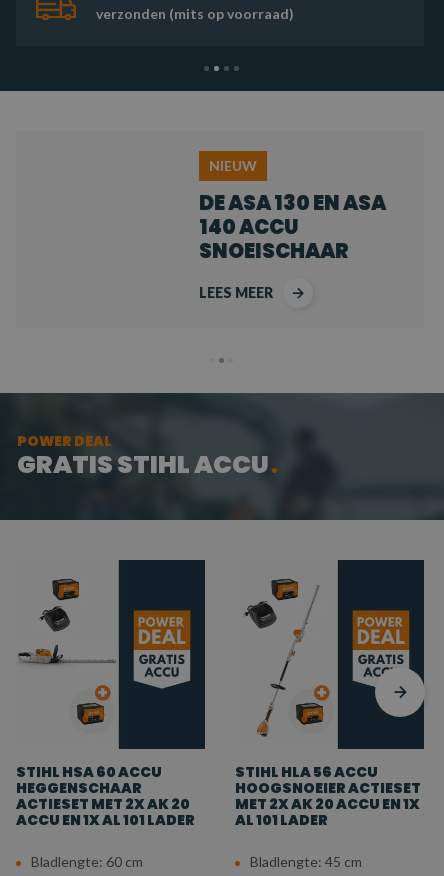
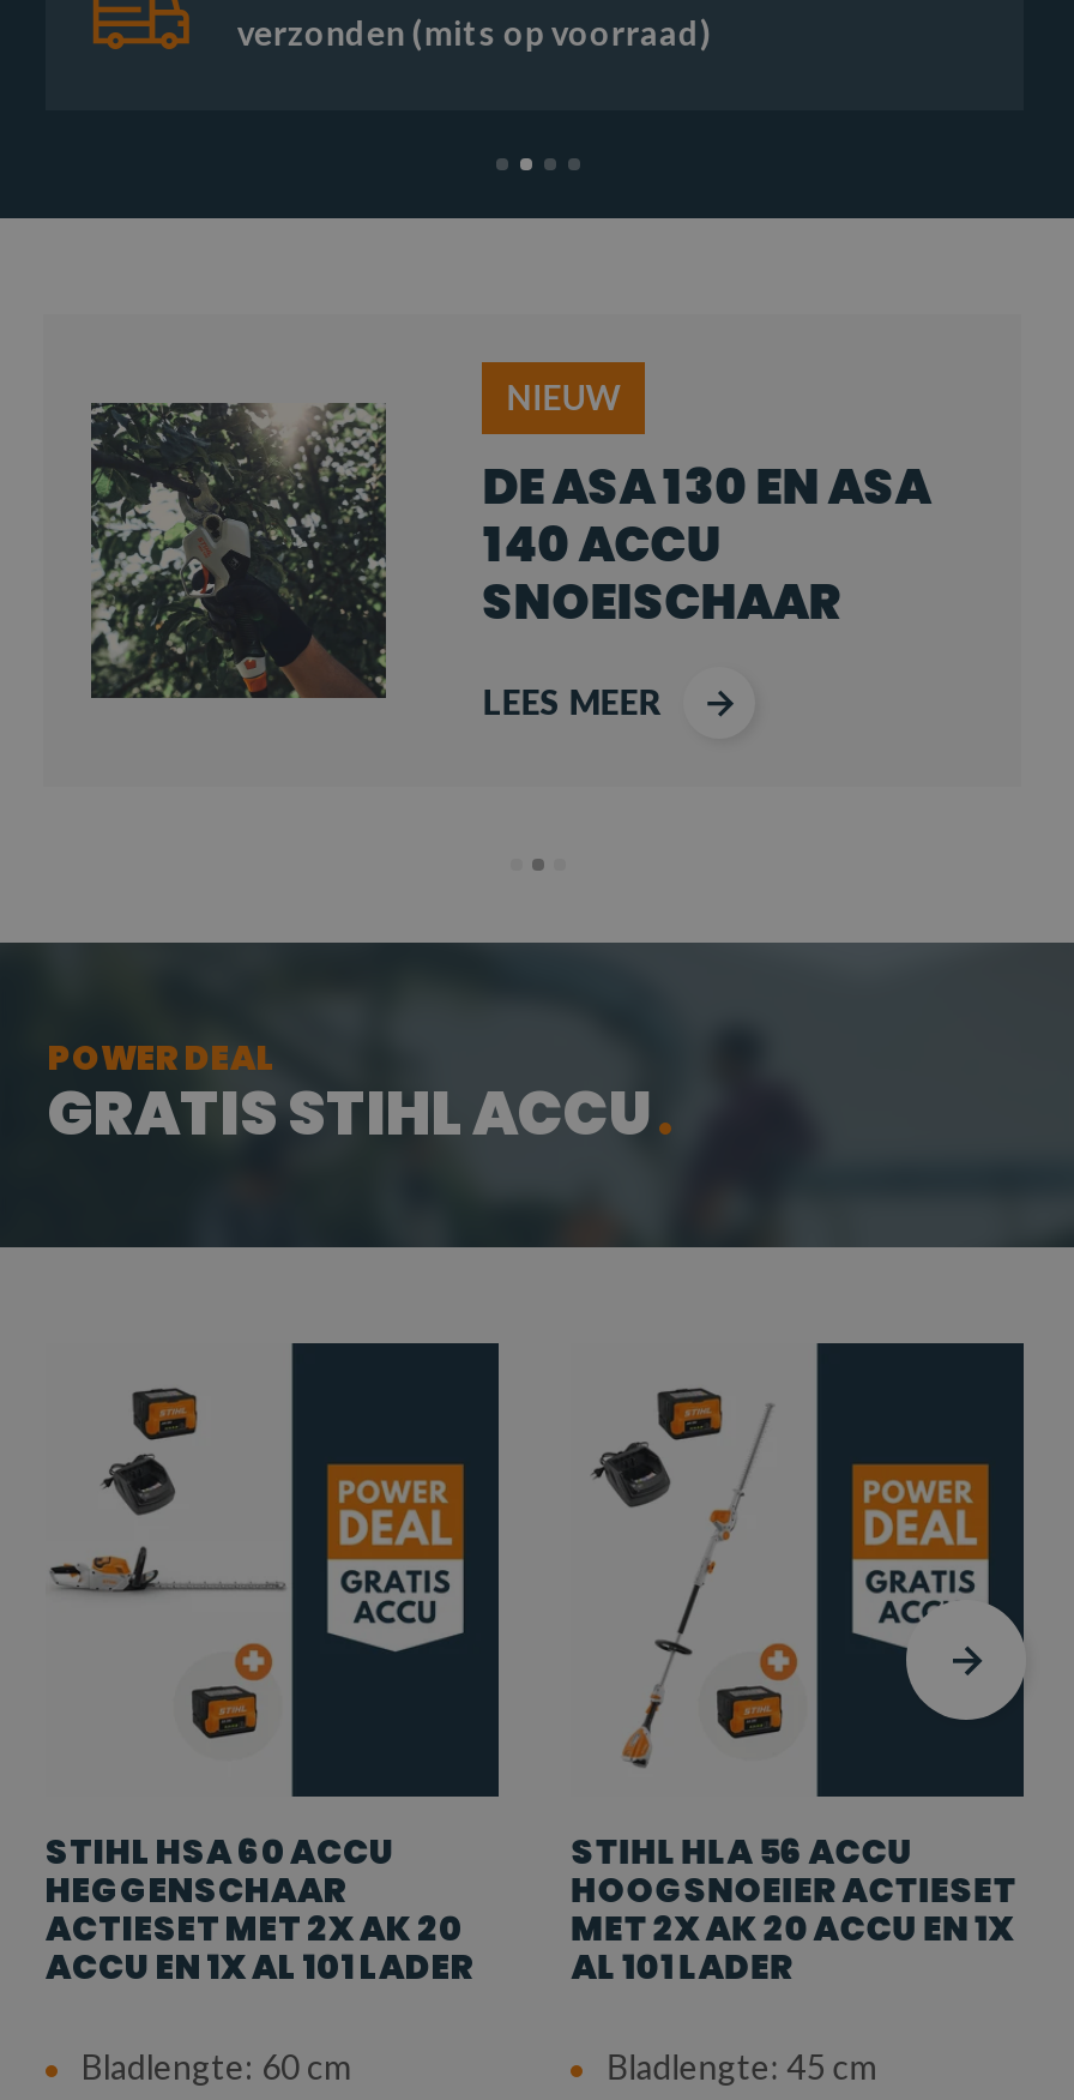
+ [image]
